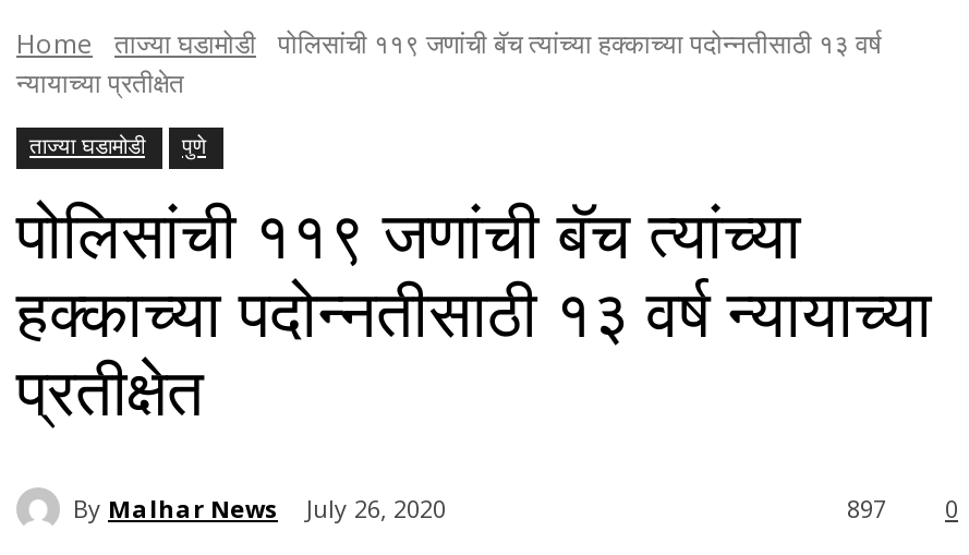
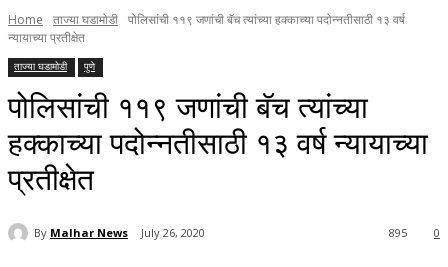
- 897 0
+ 895 0
